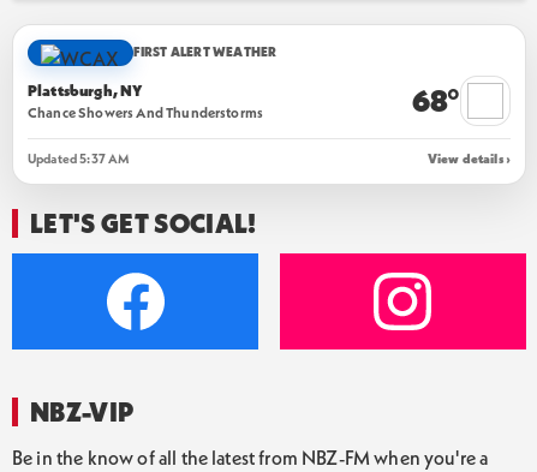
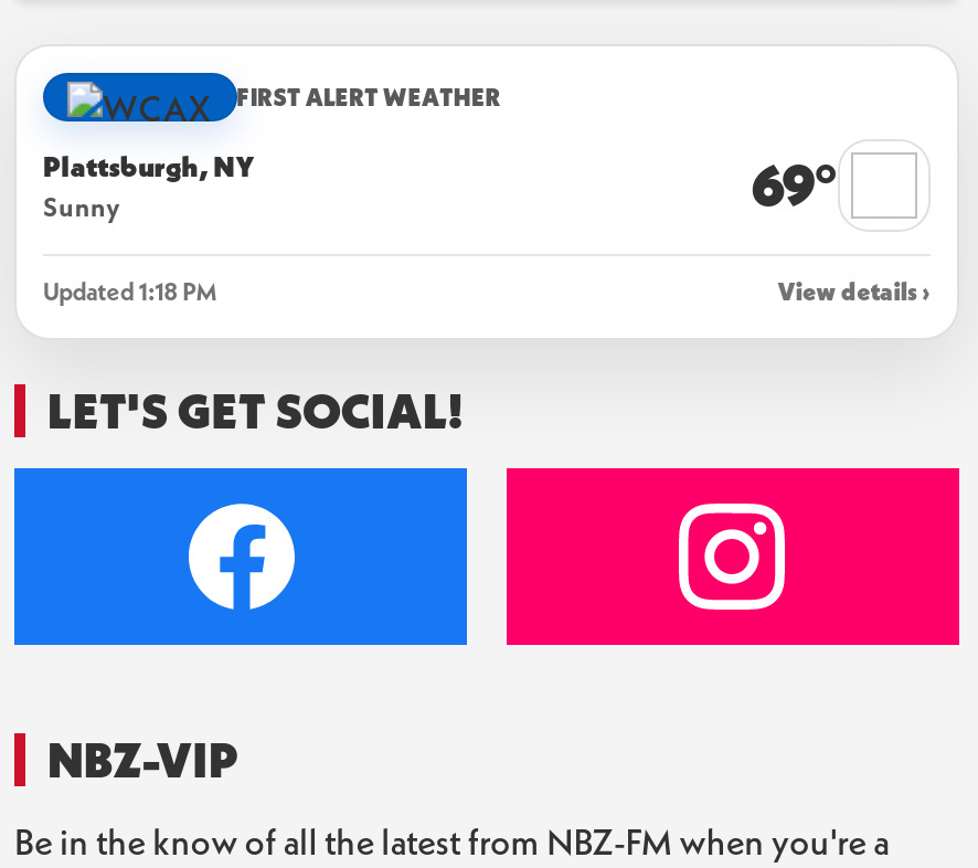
- Chance Showers And Thunderstorms
- 68°
+ Sunny
+ 69°

- Updated 5:37 AM
+ Updated 1:18 PM
